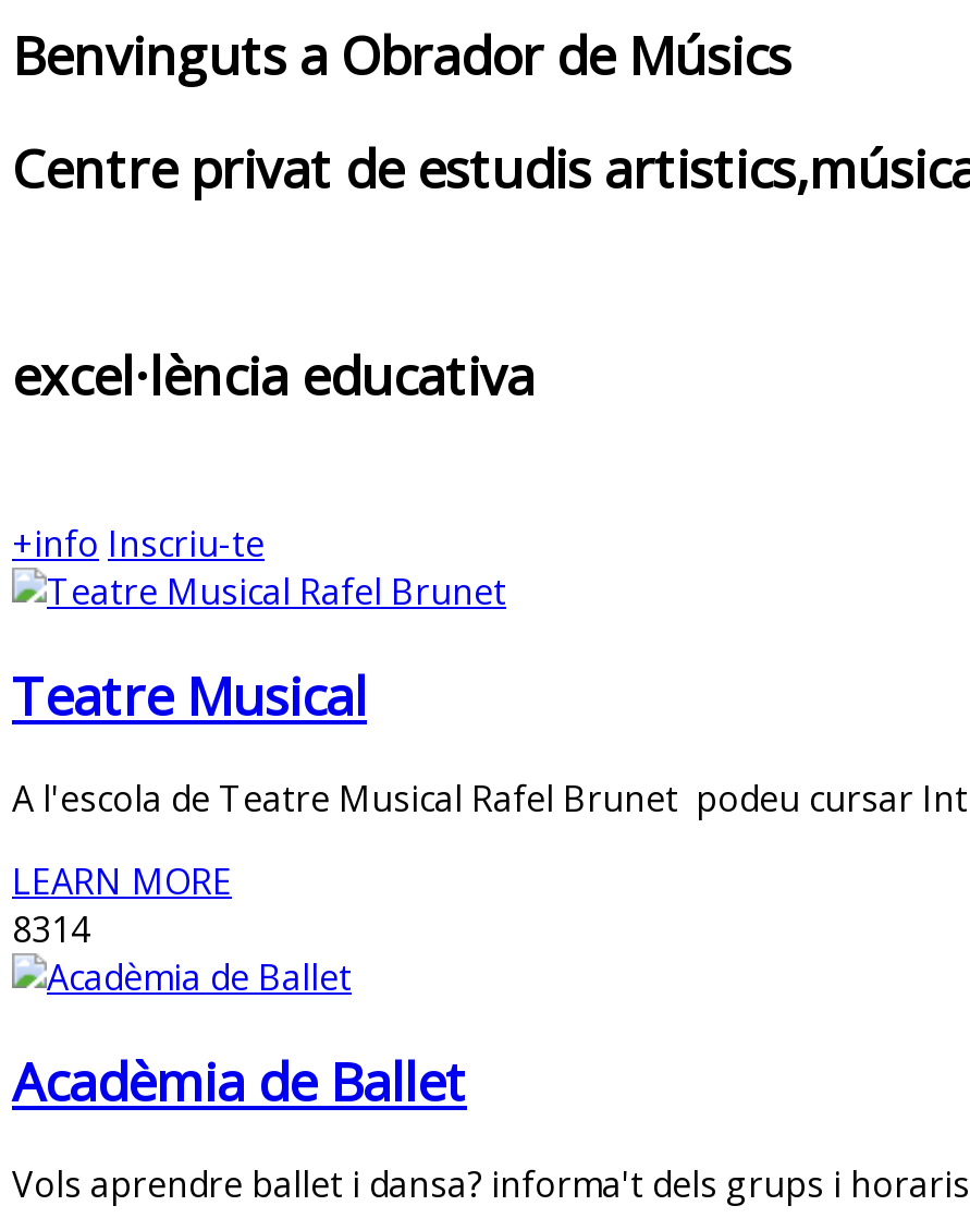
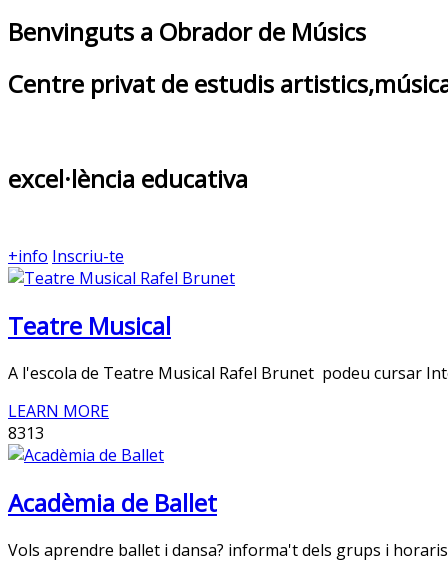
- 8314
+ 8313
